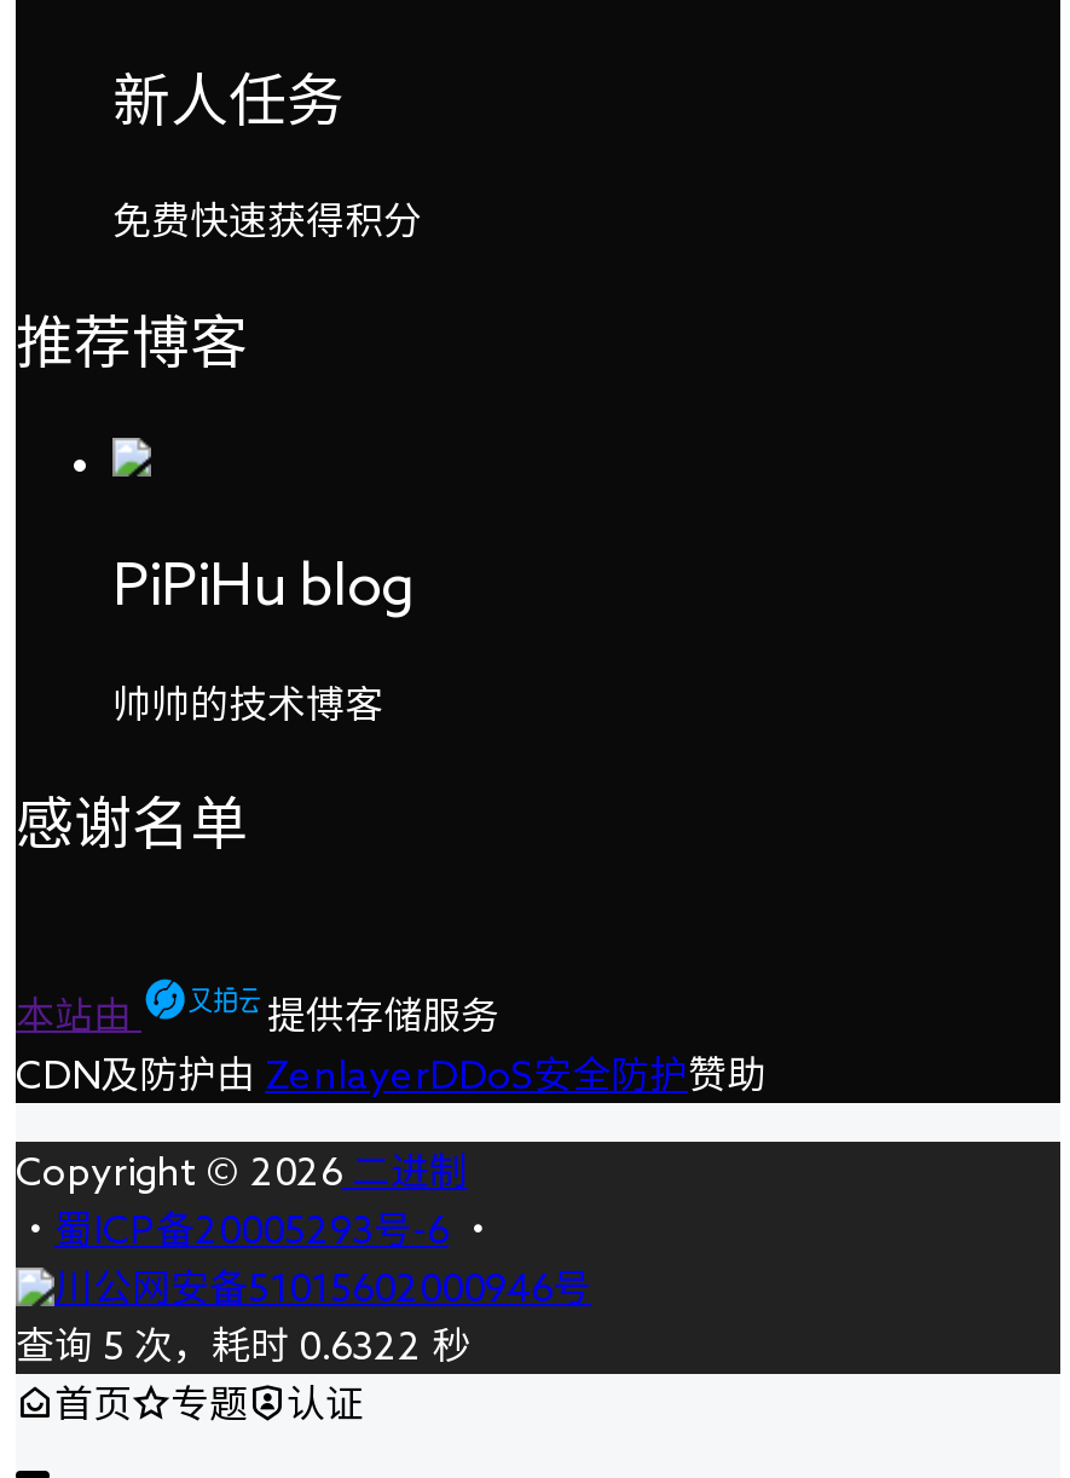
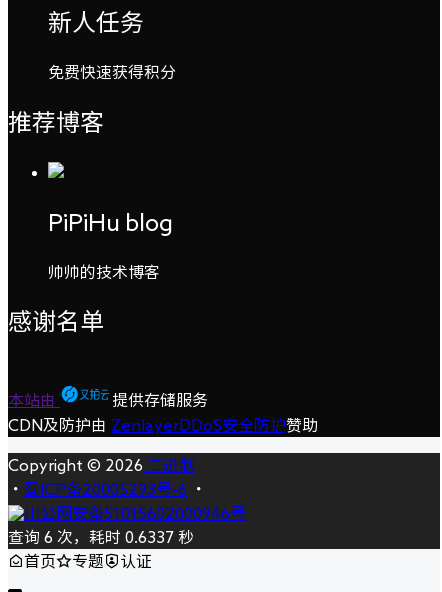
- 查询 5 次，耗时 0.6322 秒
+ 查询 6 次，耗时 0.6337 秒
